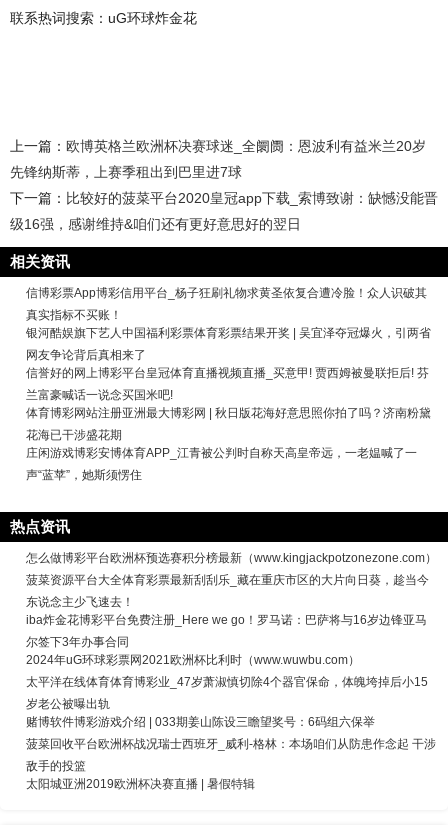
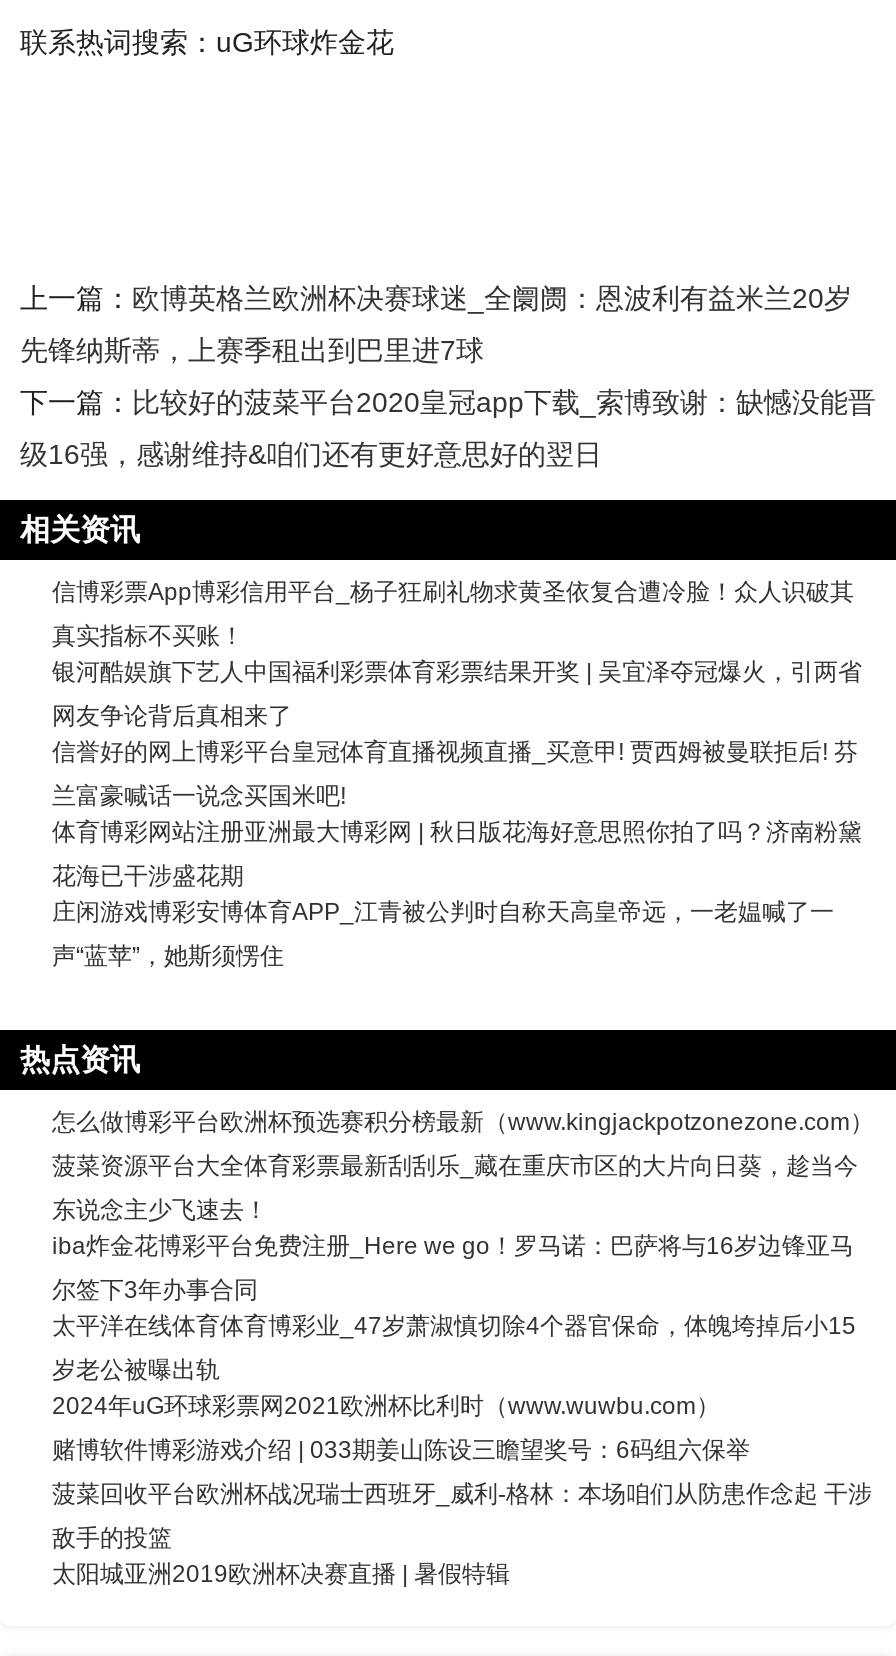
moved down: 2024年uG环球彩票网2021欧洲杯比利时（www.wuwbu.com）

moved up: 太平洋在线体育体育博彩业_47岁萧淑慎切除4个器官保命，体魄垮掉后小15 | 岁老公被曝出轨
